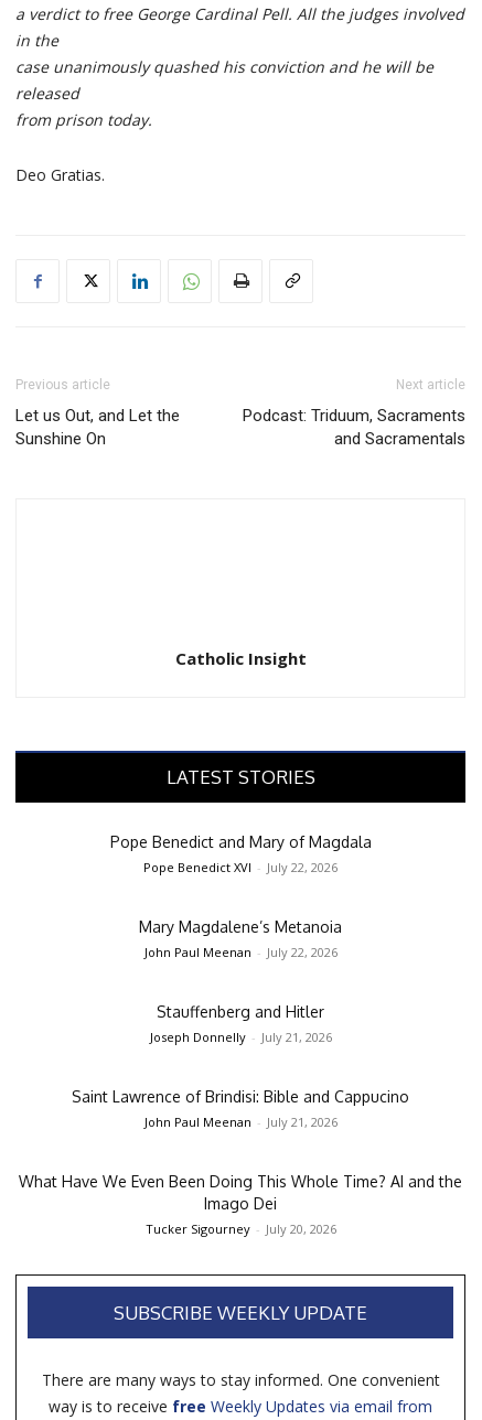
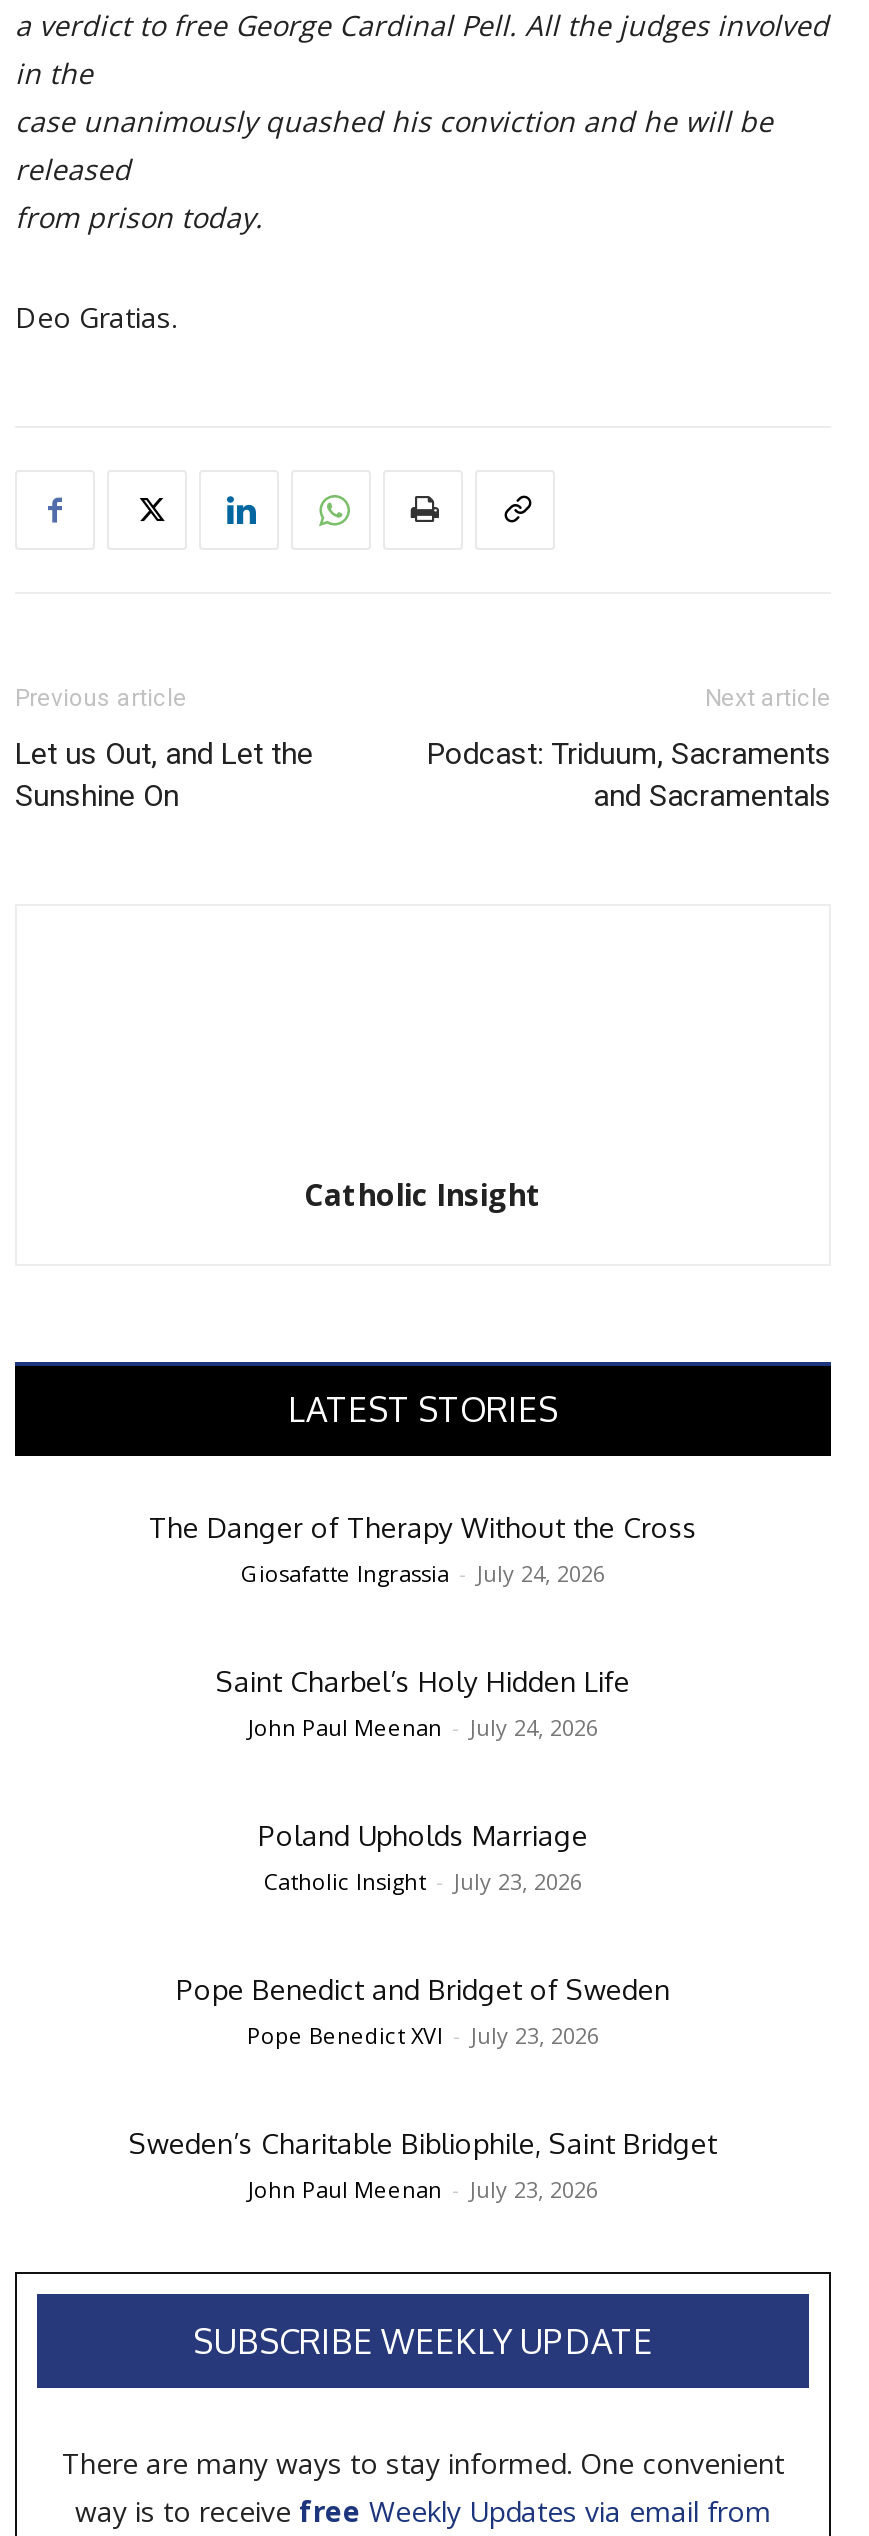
- Pope Benedict and Mary of Magdala
- Pope Benedict XVI - July 22, 2026
+ The Danger of Therapy Without the Cross
+ Giosafatte Ingrassia - July 24, 2026

- Mary Magdalene’s Metanoia
- John Paul Meenan - July 22, 2026
+ Saint Charbel’s Holy Hidden Life
+ John Paul Meenan - July 24, 2026

- Stauffenberg and Hitler
- Joseph Donnelly - July 21, 2026
+ Poland Upholds Marriage
+ Catholic Insight - July 23, 2026

- Saint Lawrence of Brindisi: Bible and Cappucino
- John Paul Meenan - July 21, 2026
+ Pope Benedict and Bridget of Sweden
+ Pope Benedict XVI - July 23, 2026

- What Have We Even Been Doing This Whole Time? AI and the
- Imago Dei
- Tucker Sigourney - July 20, 2026
+ Sweden’s Charitable Bibliophile, Saint Bridget
+ John Paul Meenan - July 23, 2026
